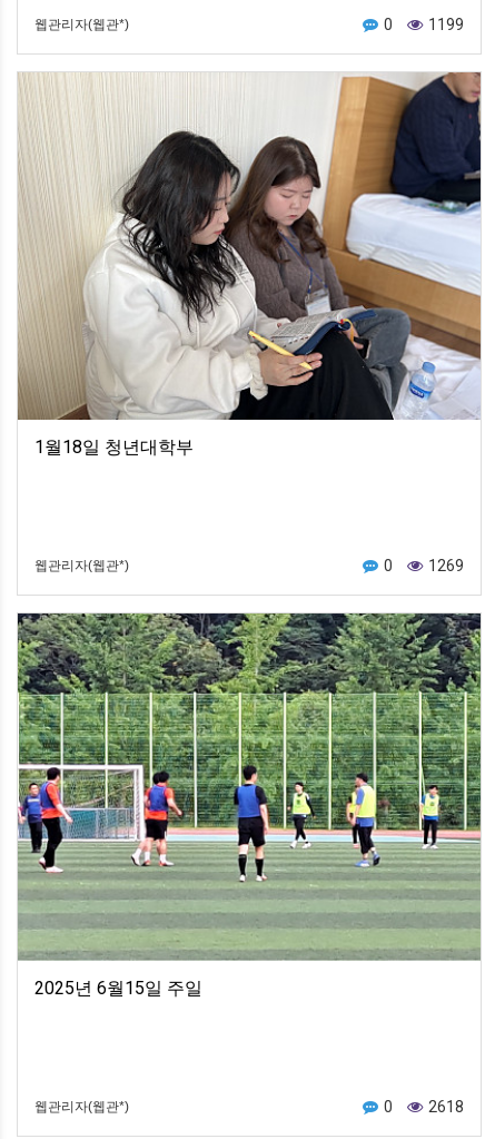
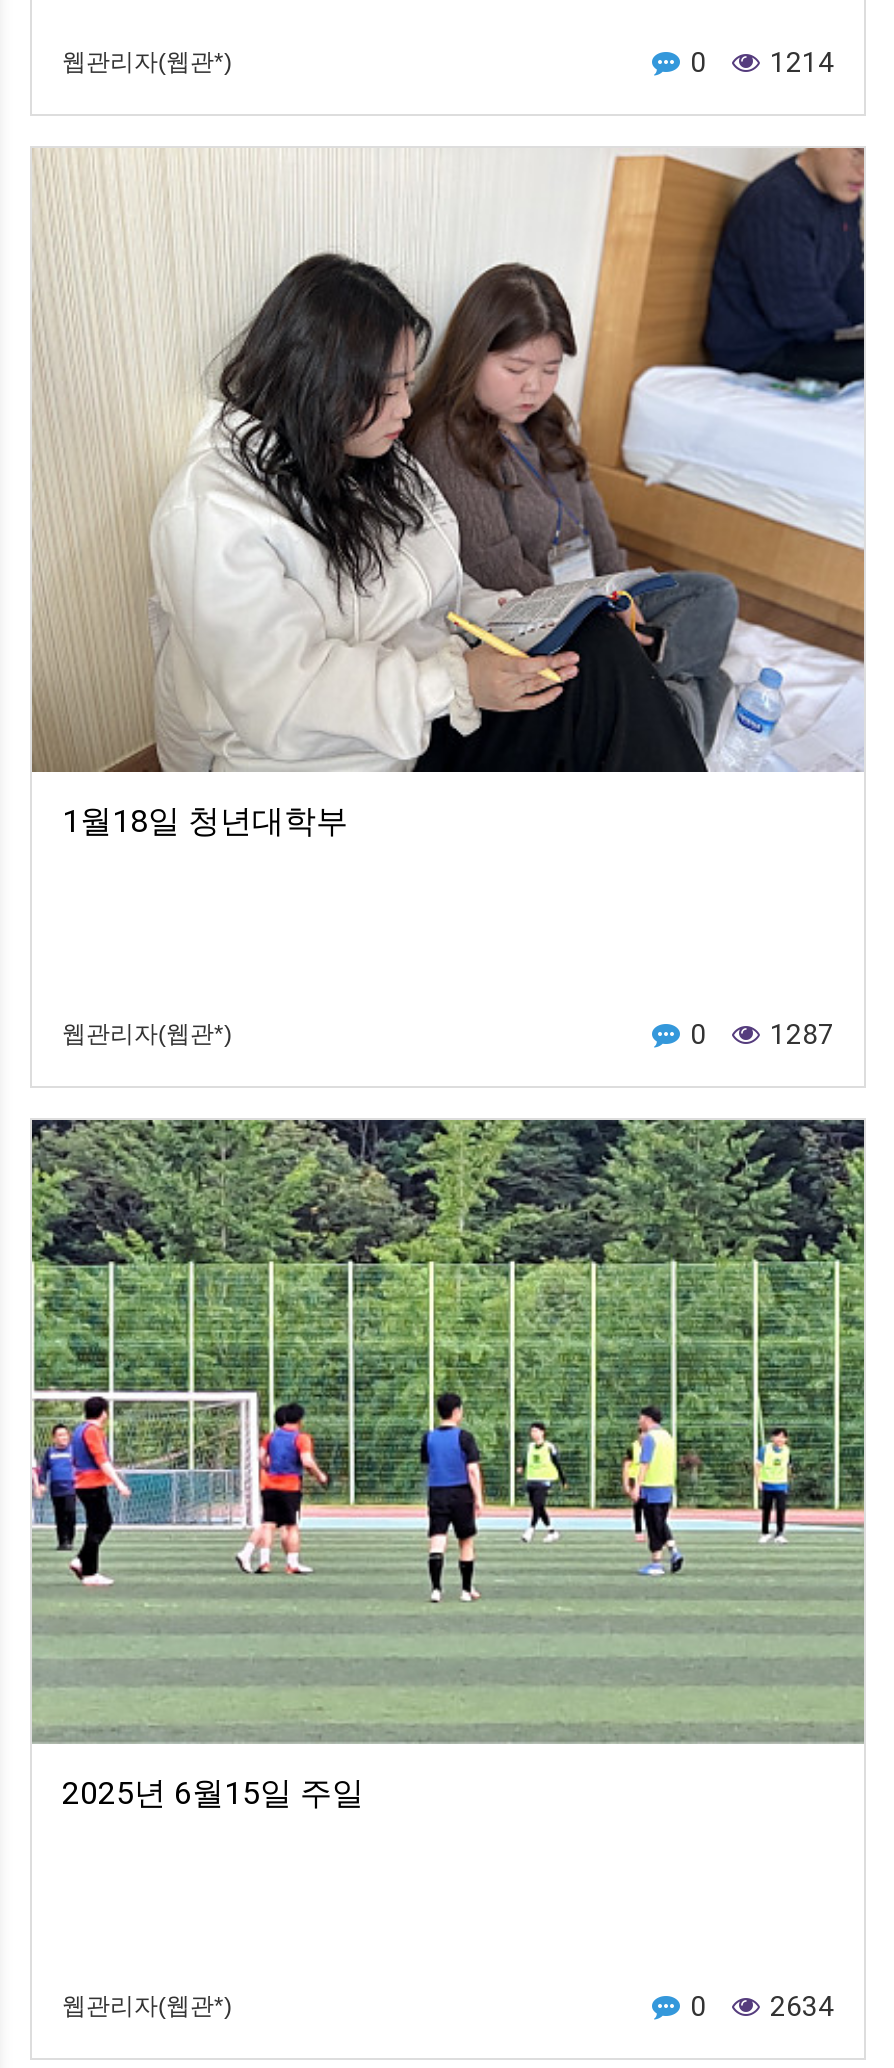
- 0 1199
+ 0 1214

- 0 1269
+ 0 1287

- 0 2618
+ 0 2634
